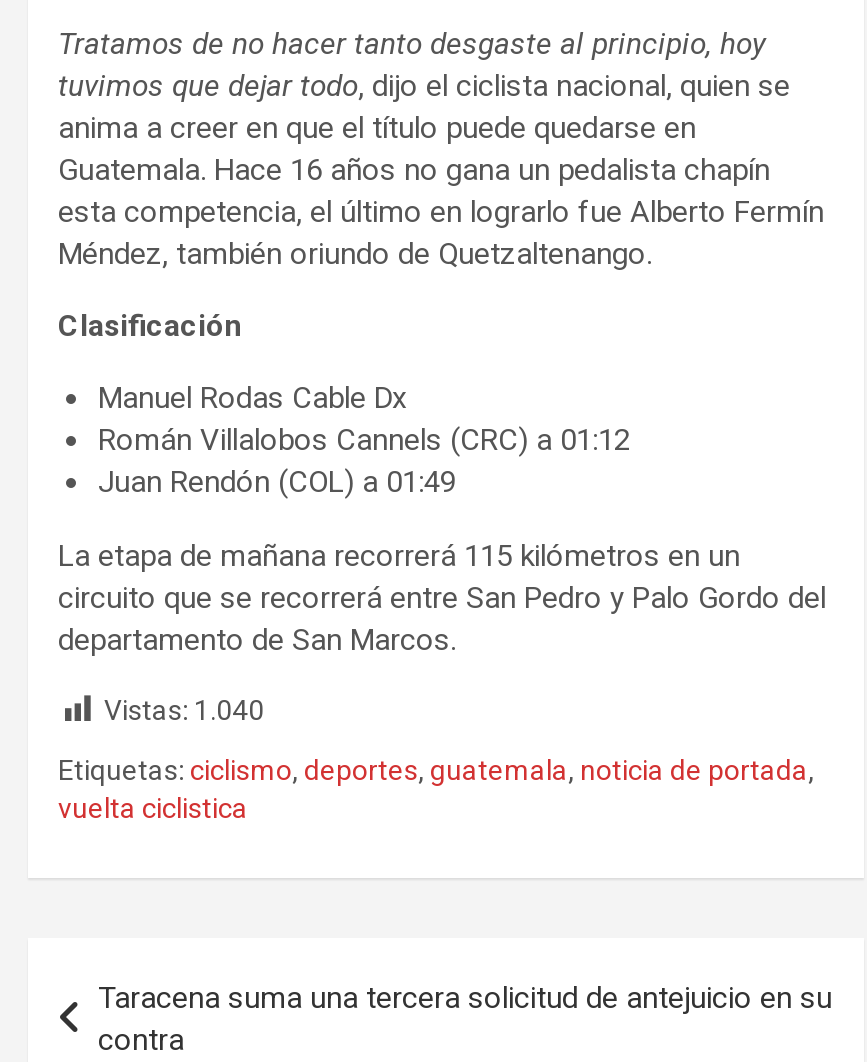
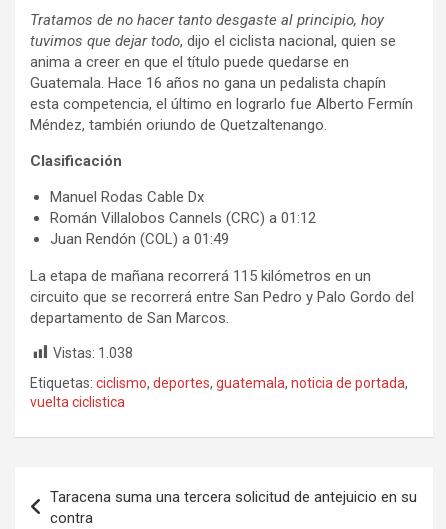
- Vistas: 1.040
+ Vistas: 1.038
